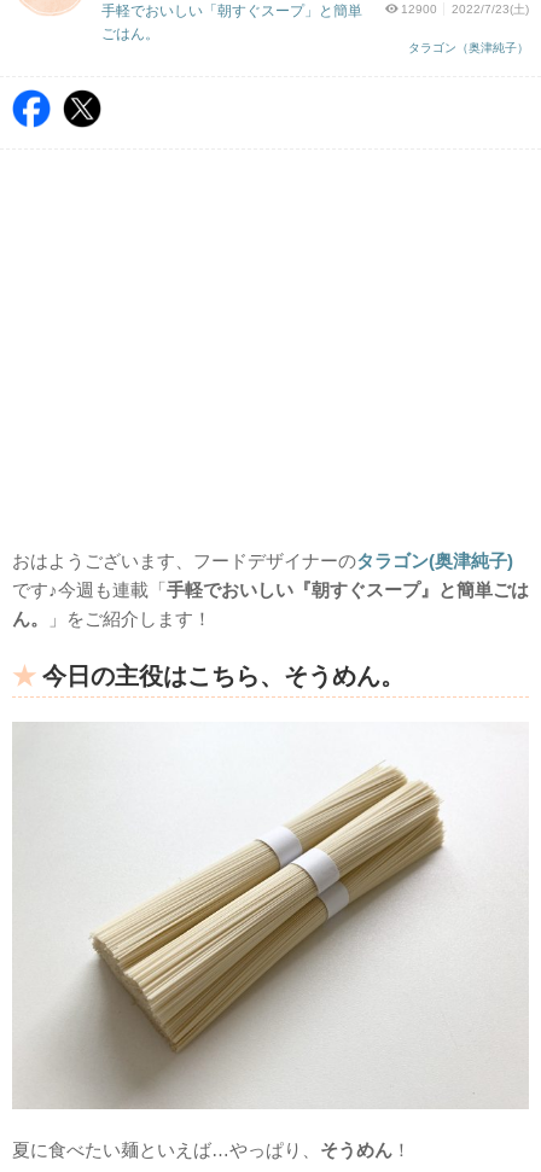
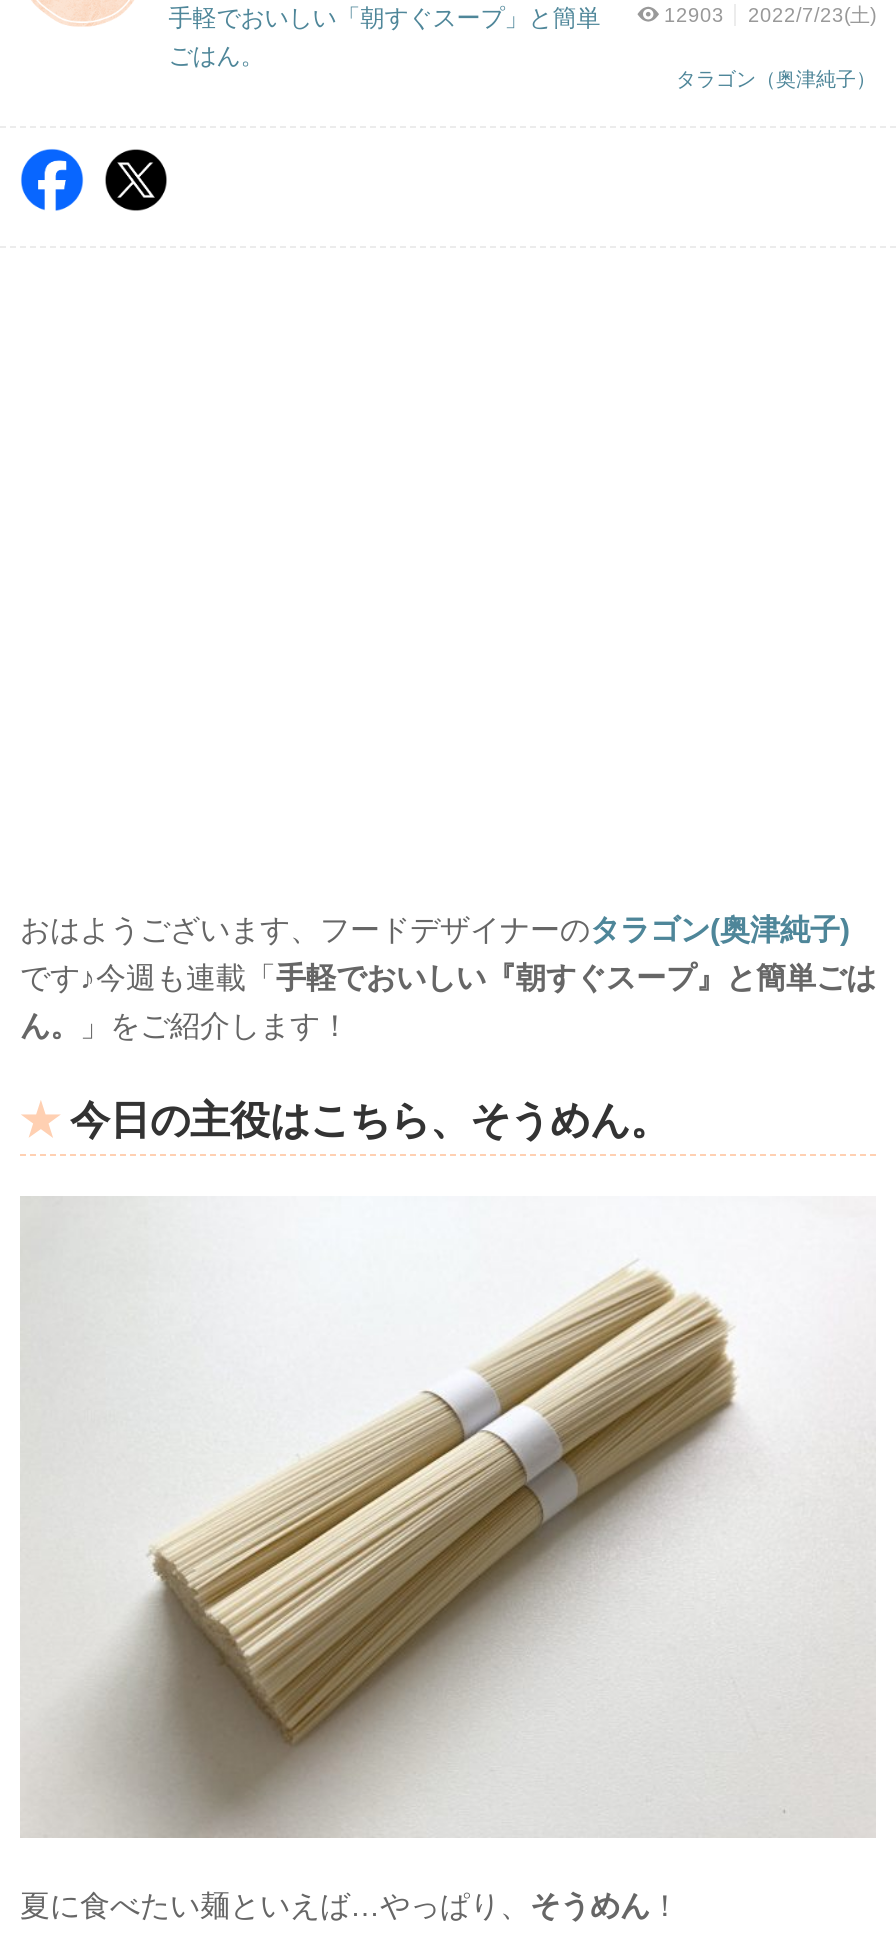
- 12900 2022/7/23(土)
+ 12903 2022/7/23(土)
